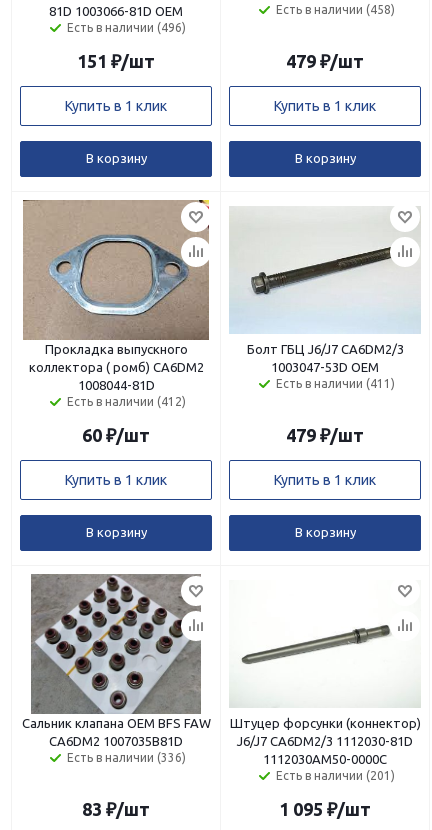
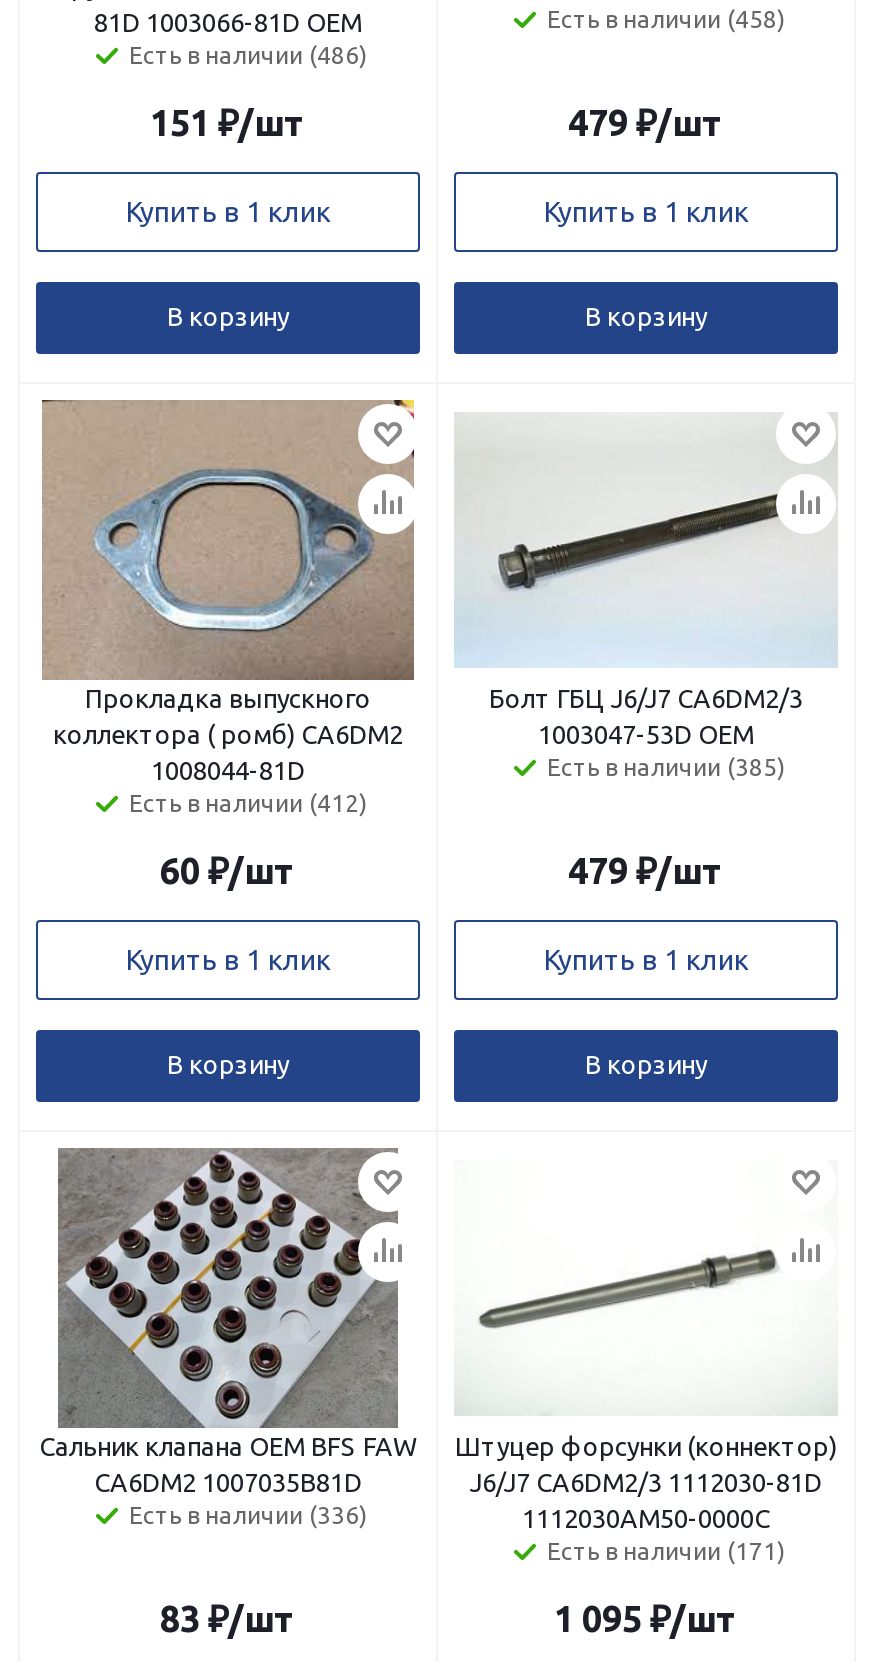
- Есть в наличии (496)
+ Есть в наличии (486)

- Есть в наличии (411)
+ Есть в наличии (385)

- Есть в наличии (201)
+ Есть в наличии (171)
